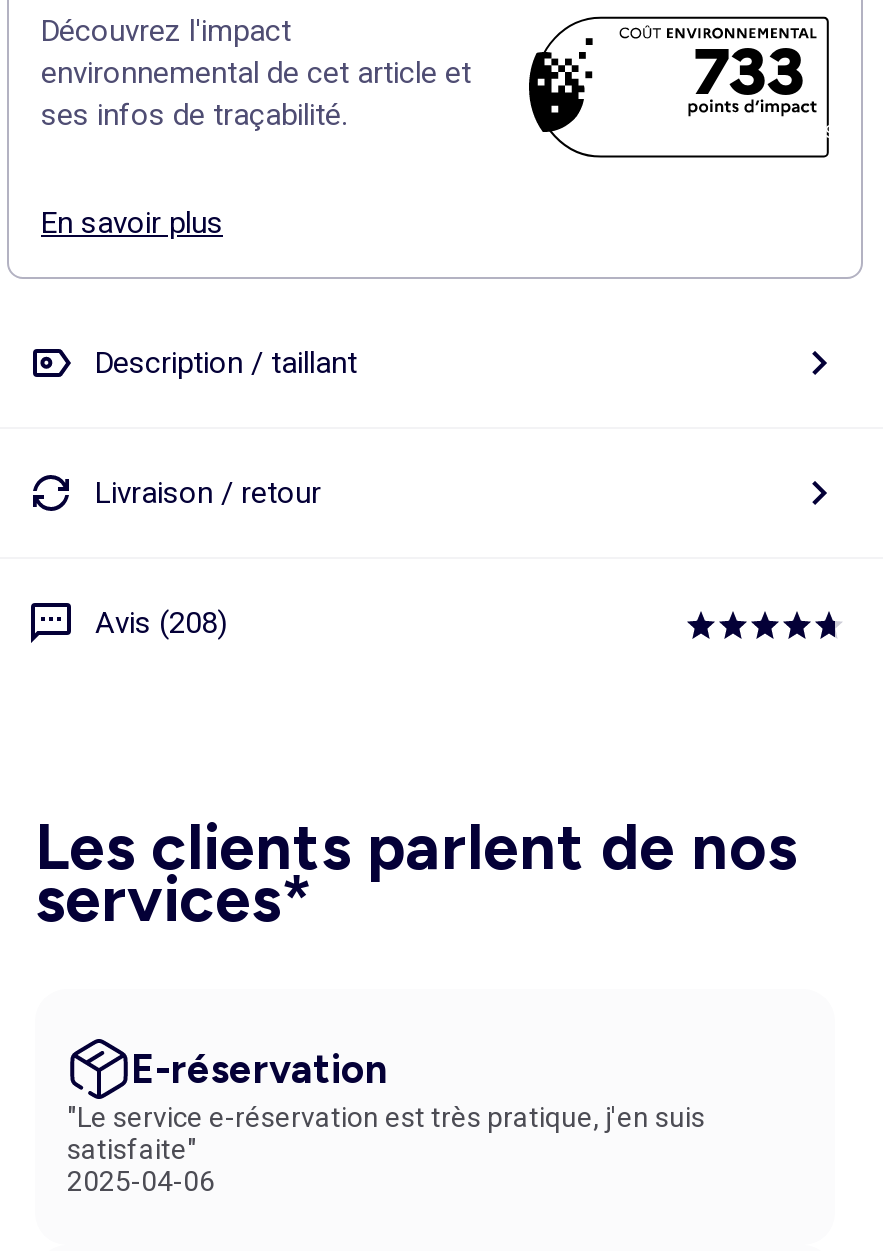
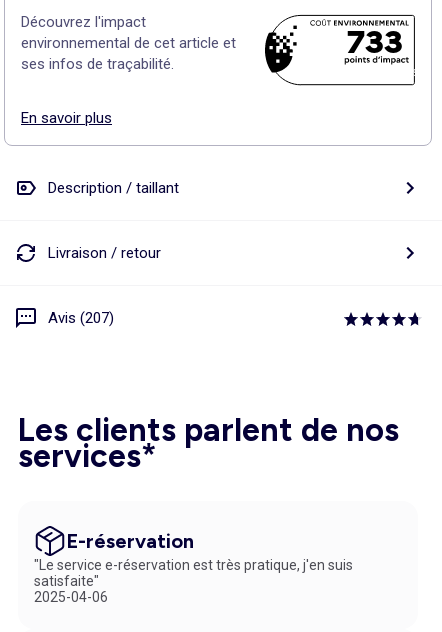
- Avis (208)
+ Avis (207)
